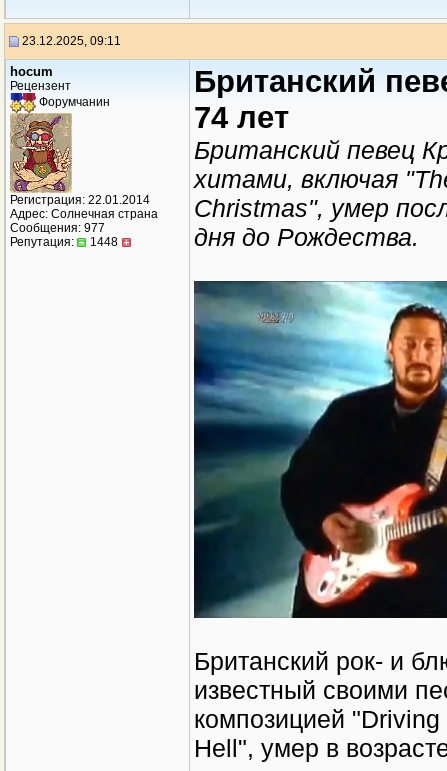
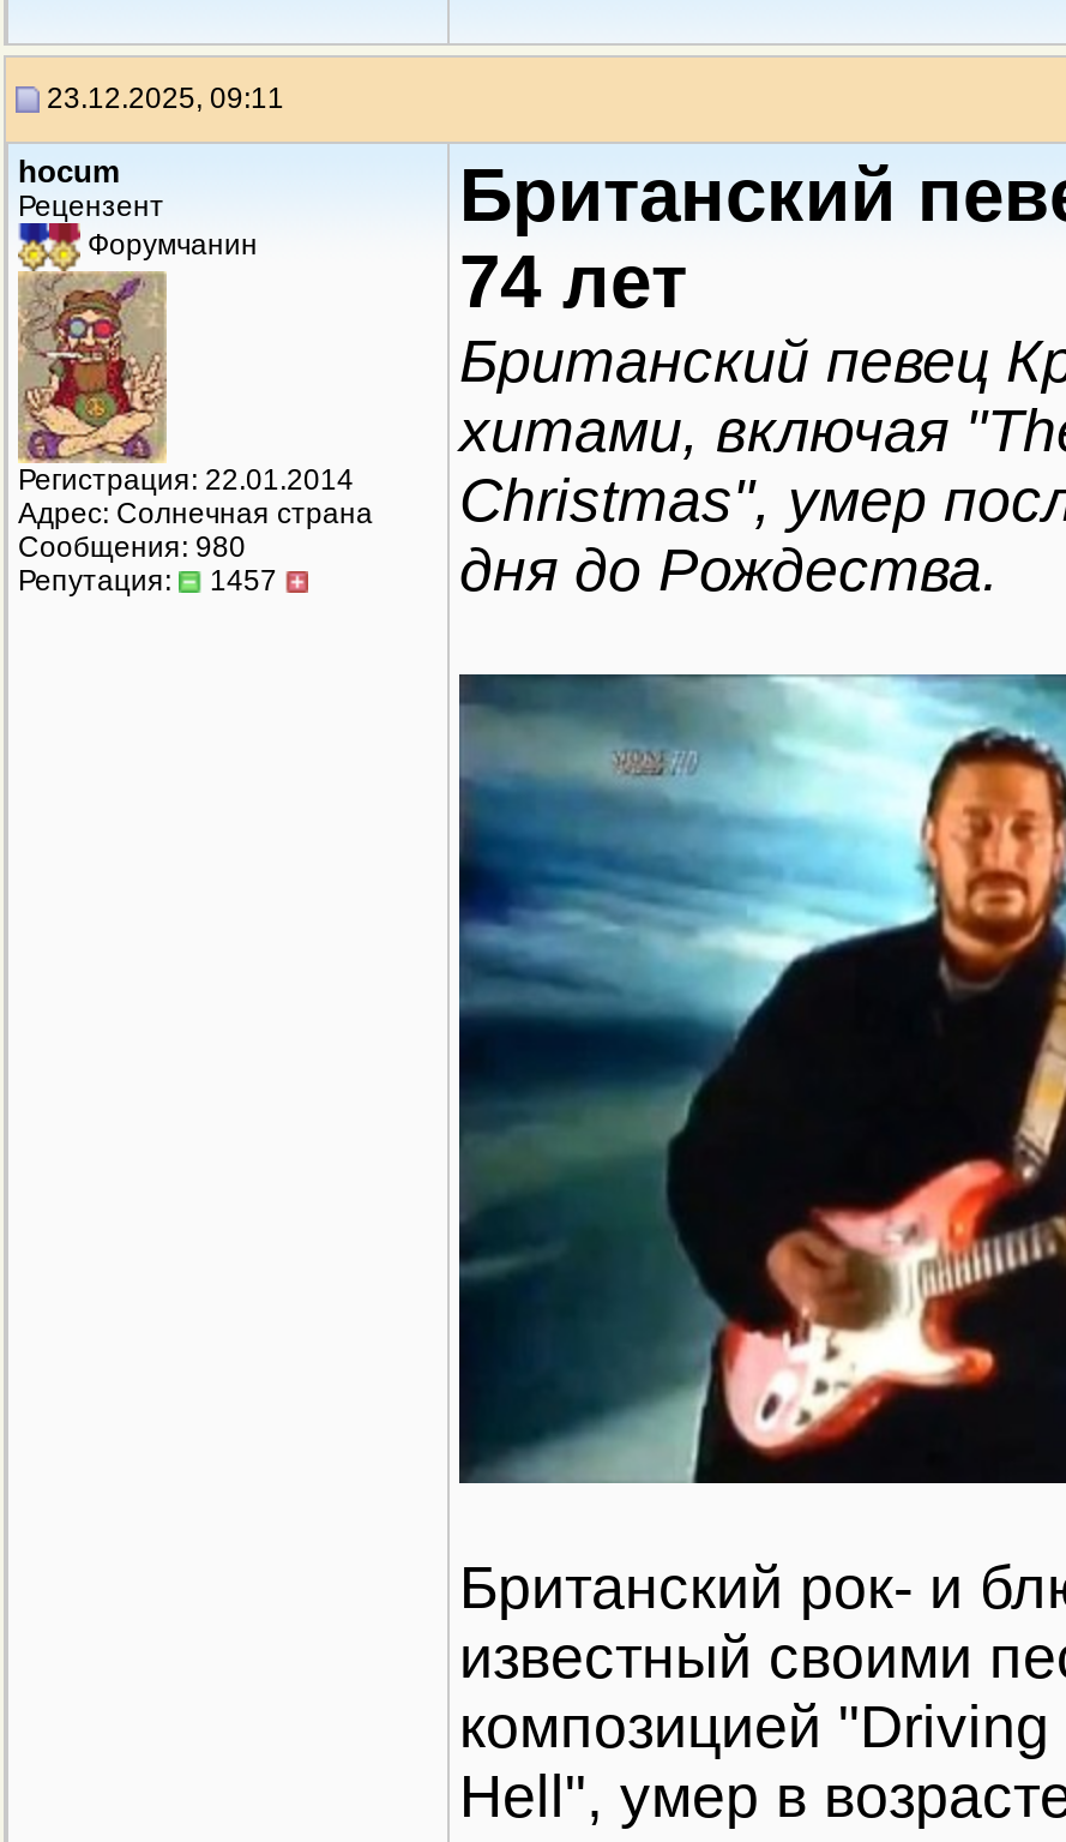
- Сообщения: 977
+ Сообщения: 980

- Репутация: 1448
+ Репутация: 1457
